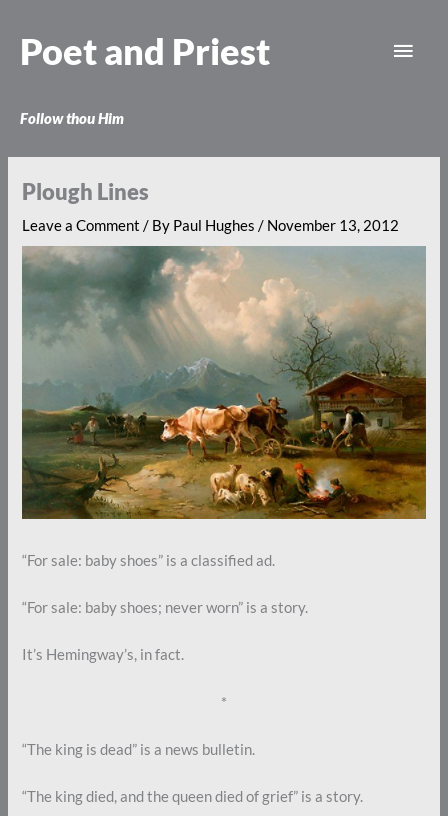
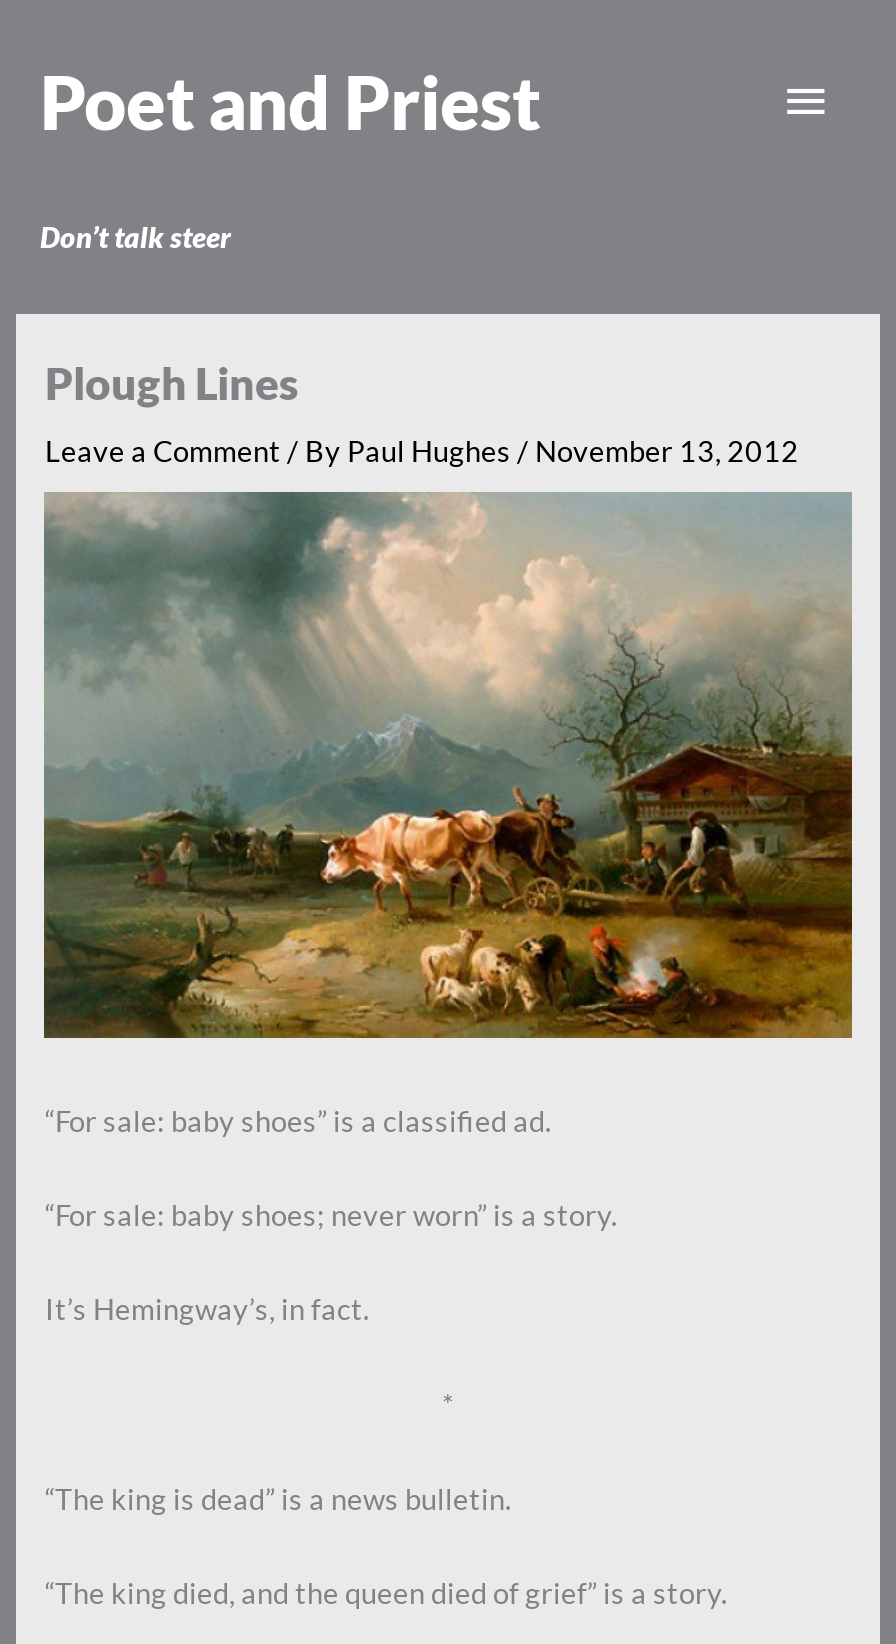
- Follow thou Him
+ Don’t talk steer
